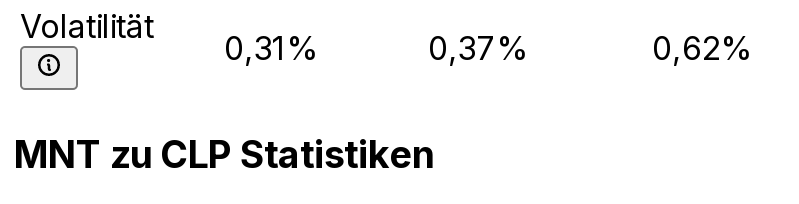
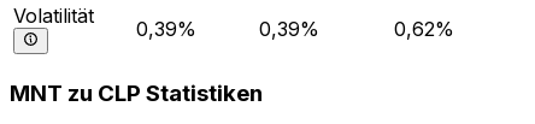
- 0,31%
+ 0,39%

- 0,37%
+ 0,39%
